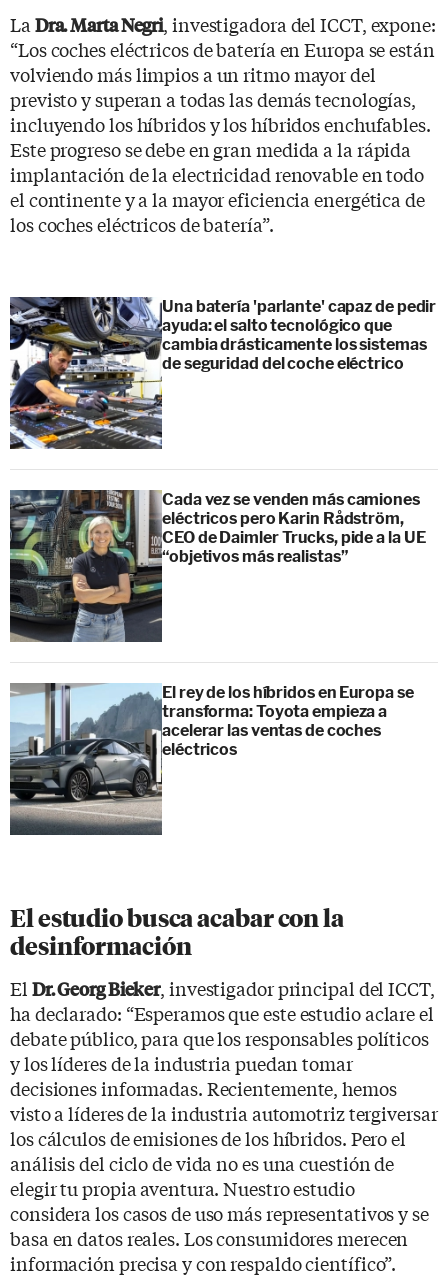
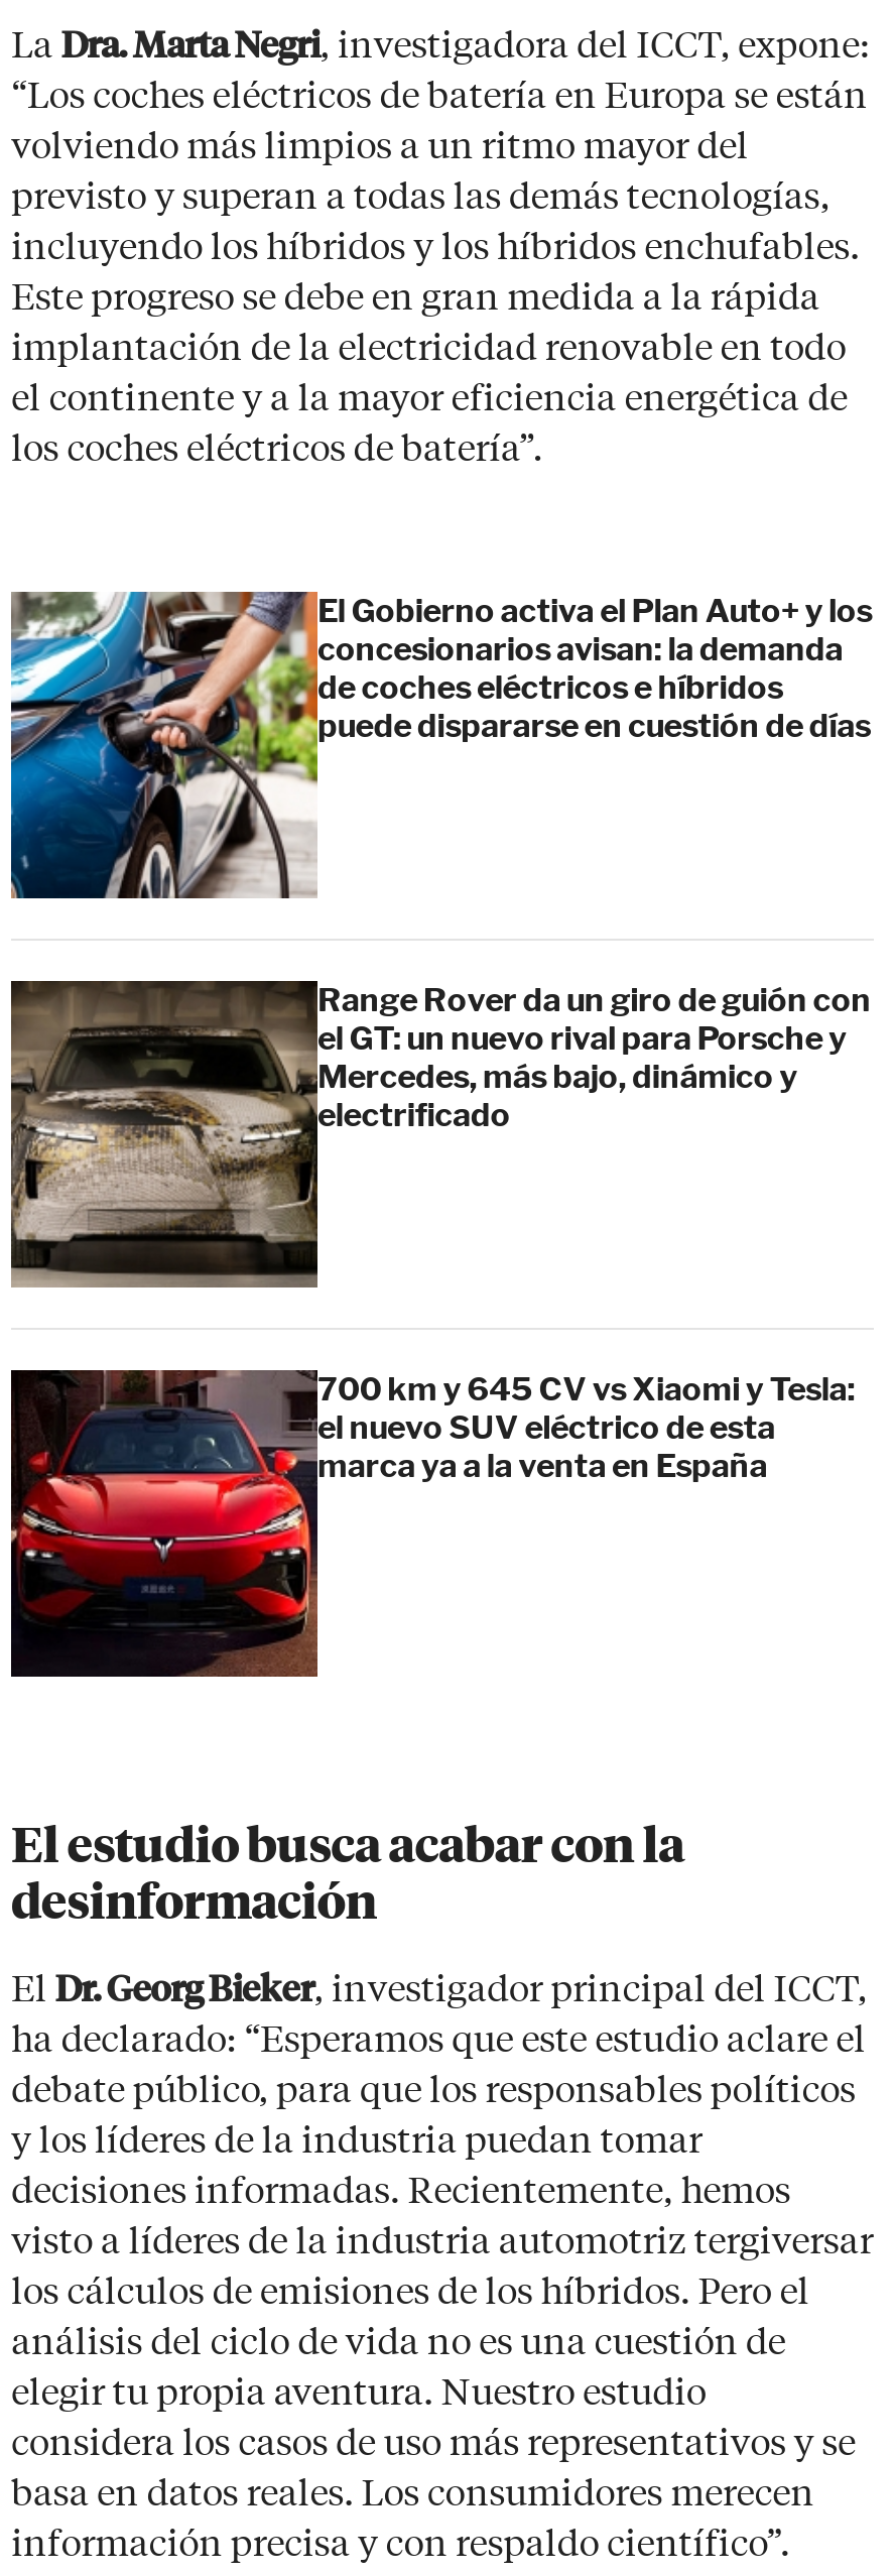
- [image]
- Una batería 'parlante' capaz de pedir
- ayuda: el salto tecnológico que
- cambia drásticamente los sistemas
- de seguridad del coche eléctrico
+ [image]
+ El Gobierno activa el Plan Auto+ y los
+ concesionarios avisan: la demanda
+ de coches eléctricos e híbridos
+ puede dispararse en cuestión de días

- [image]
- Cada vez se venden más camiones
- eléctricos pero Karin Rådström,
- CEO de Daimler Trucks, pide a la UE
- “objetivos más realistas”
+ [image]
+ Range Rover da un giro de guión con
+ el GT: un nuevo rival para Porsche y
+ Mercedes, más bajo, dinámico y
+ electrificado

- [image]
- El rey de los híbridos en Europa se
- transforma: Toyota empieza a
- acelerar las ventas de coches
- eléctricos
+ [image]
+ 700 km y 645 CV vs Xiaomi y Tesla:
+ el nuevo SUV eléctrico de esta
+ marca ya a la venta en España
